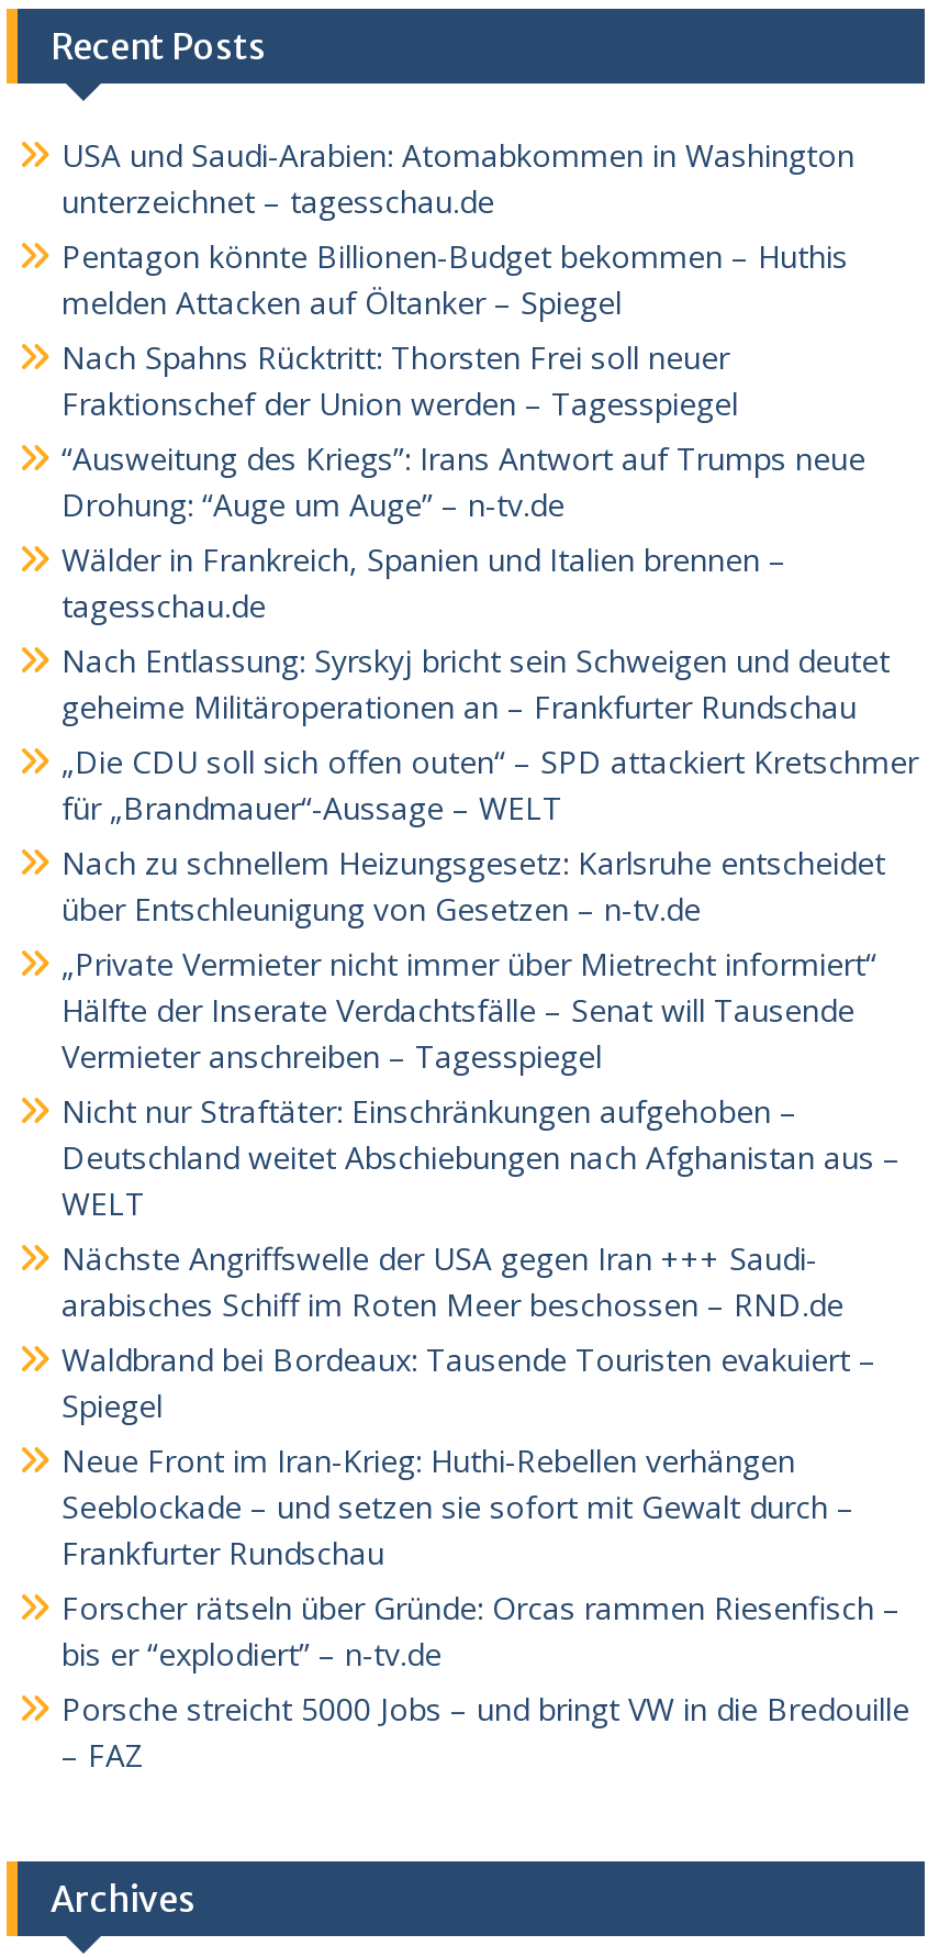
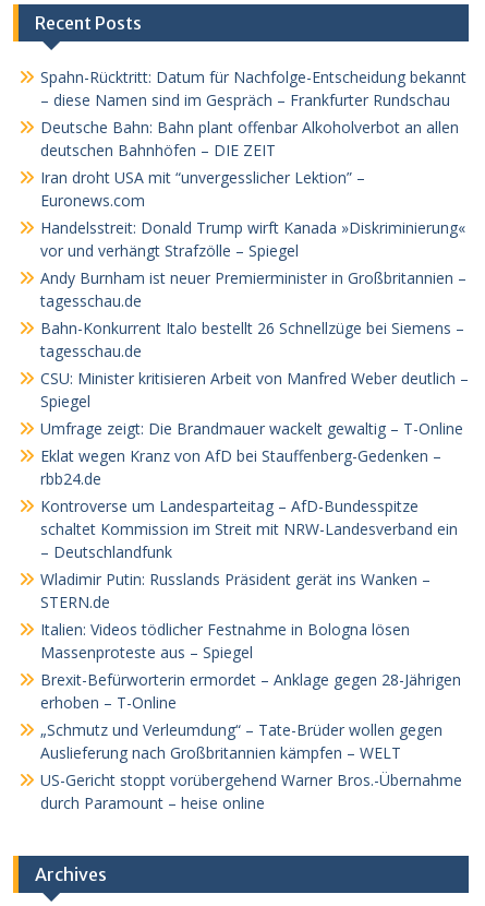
- USA und Saudi-Arabien: Atomabkommen in Washington
- unterzeichnet – tagesschau.de
- Pentagon könnte Billionen-Budget bekommen – Huthis
- melden Attacken auf Öltanker – Spiegel
- Nach Spahns Rücktritt: Thorsten Frei soll neuer
- Fraktionschef der Union werden – Tagesspiegel
- “Ausweitung des Kriegs”: Irans Antwort auf Trumps neue
- Drohung: “Auge um Auge” – n-tv.de
- Wälder in Frankreich, Spanien und Italien brennen –
+ Spahn-Rücktritt: Datum für Nachfolge-Entscheidung bekannt
+ – diese Namen sind im Gespräch – Frankfurter Rundschau
+ Deutsche Bahn: Bahn plant offenbar Alkoholverbot an allen
+ deutschen Bahnhöfen – DIE ZEIT
+ Iran droht USA mit “unvergesslicher Lektion” –
+ Euronews.com
+ Handelsstreit: Donald Trump wirft Kanada »Diskriminierung«
+ vor und verhängt Strafzölle – Spiegel
+ Andy Burnham ist neuer Premierminister in Großbritannien –

- Nach Entlassung: Syrskyj bricht sein Schweigen und deutet
- geheime Militäroperationen an – Frankfurter Rundschau
- „Die CDU soll sich offen outen“ – SPD attackiert Kretschmer
- für „Brandmauer“-Aussage – WELT
- Nach zu schnellem Heizungsgesetz: Karlsruhe entscheidet
- über Entschleunigung von Gesetzen – n-tv.de
- „Private Vermieter nicht immer über Mietrecht informiert“
- Hälfte der Inserate Verdachtsfälle – Senat will Tausende
- Vermieter anschreiben – Tagesspiegel
- Nicht nur Straftäter: Einschränkungen aufgehoben –
- Deutschland weitet Abschiebungen nach Afghanistan aus –
- WELT
- Nächste Angriffswelle der USA gegen Iran +++ Saudi-
- arabisches Schiff im Roten Meer beschossen – RND.de
- Waldbrand bei Bordeaux: Tausende Touristen evakuiert –
+ Bahn-Konkurrent Italo bestellt 26 Schnellzüge bei Siemens –
+ tagesschau.de
+ CSU: Minister kritisieren Arbeit von Manfred Weber deutlich –

moved up: Spiegel

- Neue Front im Iran-Krieg: Huthi-Rebellen verhängen
- Seeblockade – und setzen sie sofort mit Gewalt durch –
- Frankfurter Rundschau
- Forscher rätseln über Gründe: Orcas rammen Riesenfisch –
- bis er “explodiert” – n-tv.de
- Porsche streicht 5000 Jobs – und bringt VW in die Bredouille
- – FAZ
+ Umfrage zeigt: Die Brandmauer wackelt gewaltig – T-Online
+ Eklat wegen Kranz von AfD bei Stauffenberg-Gedenken –
+ rbb24.de
+ Kontroverse um Landesparteitag – AfD-Bundesspitze
+ schaltet Kommission im Streit mit NRW-Landesverband ein
+ – Deutschlandfunk
+ Wladimir Putin: Russlands Präsident gerät ins Wanken –
+ STERN.de
+ Italien: Videos tödlicher Festnahme in Bologna lösen
+ Massenproteste aus – Spiegel
+ Brexit-Befürworterin ermordet – Anklage gegen 28-Jährigen
+ erhoben – T-Online
+ „Schmutz und Verleumdung“ – Tate-Brüder wollen gegen
+ Auslieferung nach Großbritannien kämpfen – WELT
+ US-Gericht stoppt vorübergehend Warner Bros.-Übernahme
+ durch Paramount – heise online
